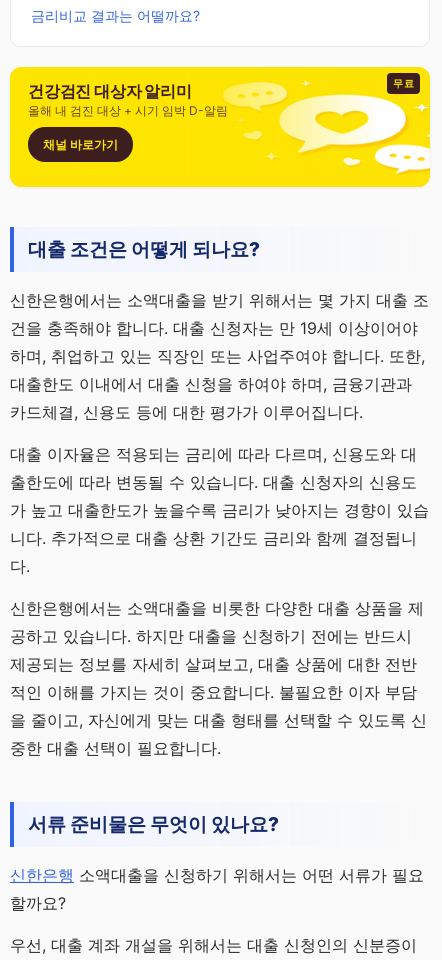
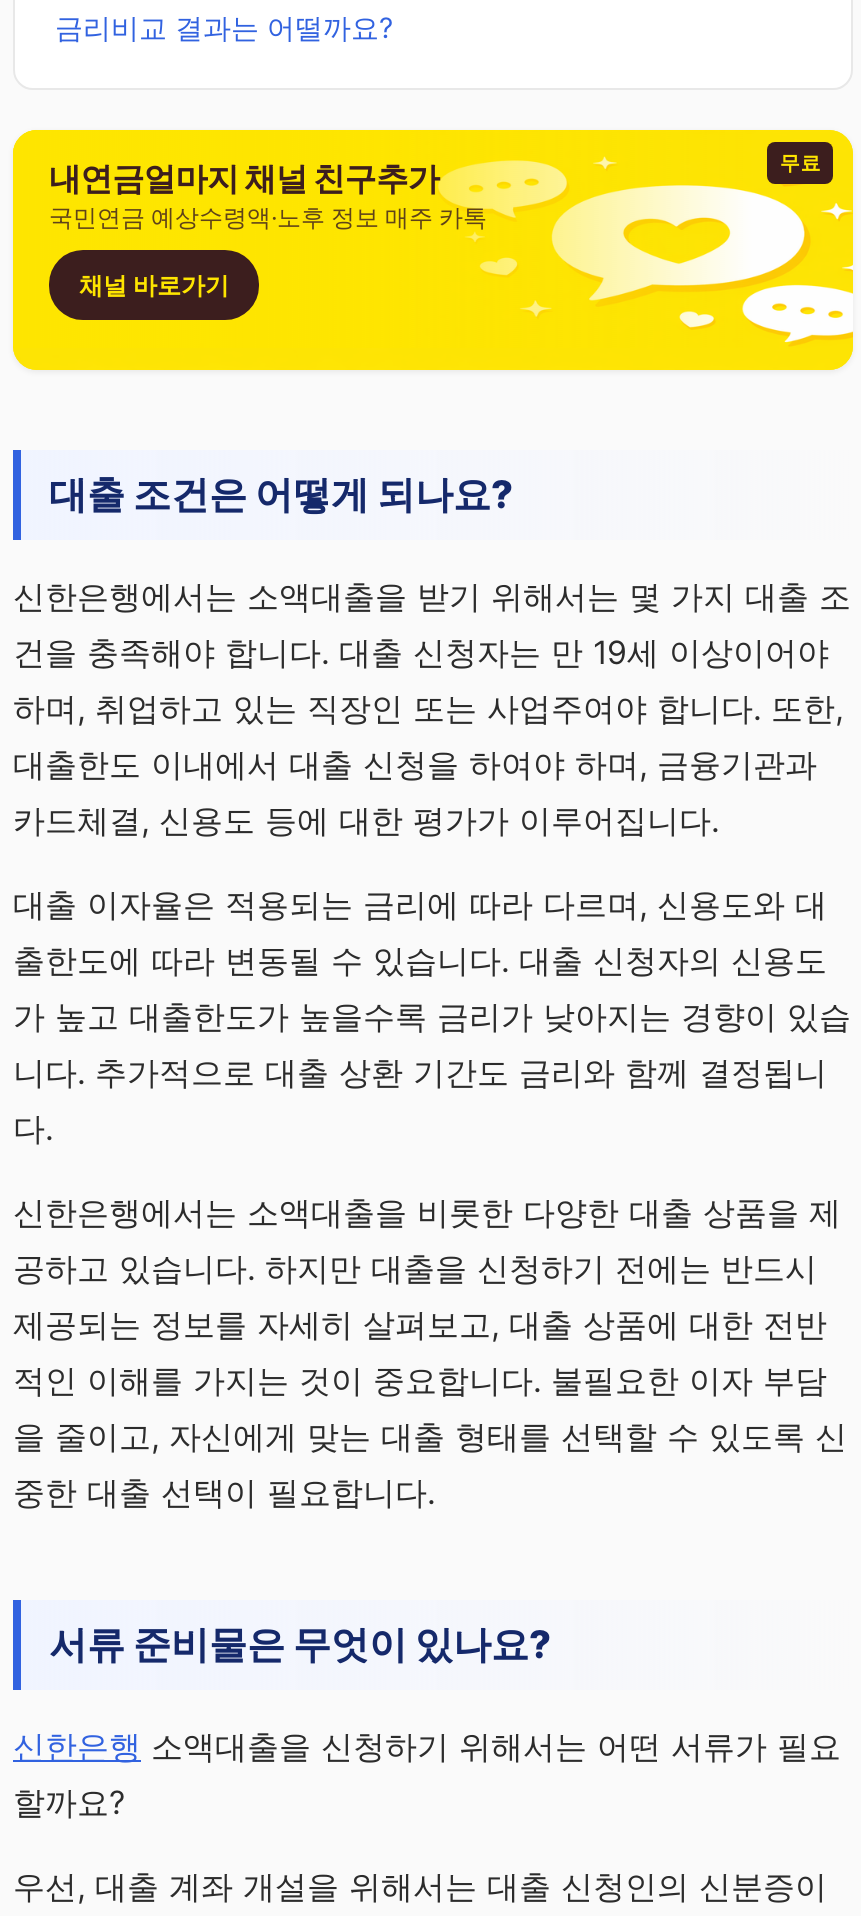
- 건강검진 대상자 알리미
- 올해 내 검진 대상 + 시기 임박 D-알림
+ 내연금얼마지 채널 친구추가
+ 국민연금 예상수령액·노후 정보 매주 카톡
